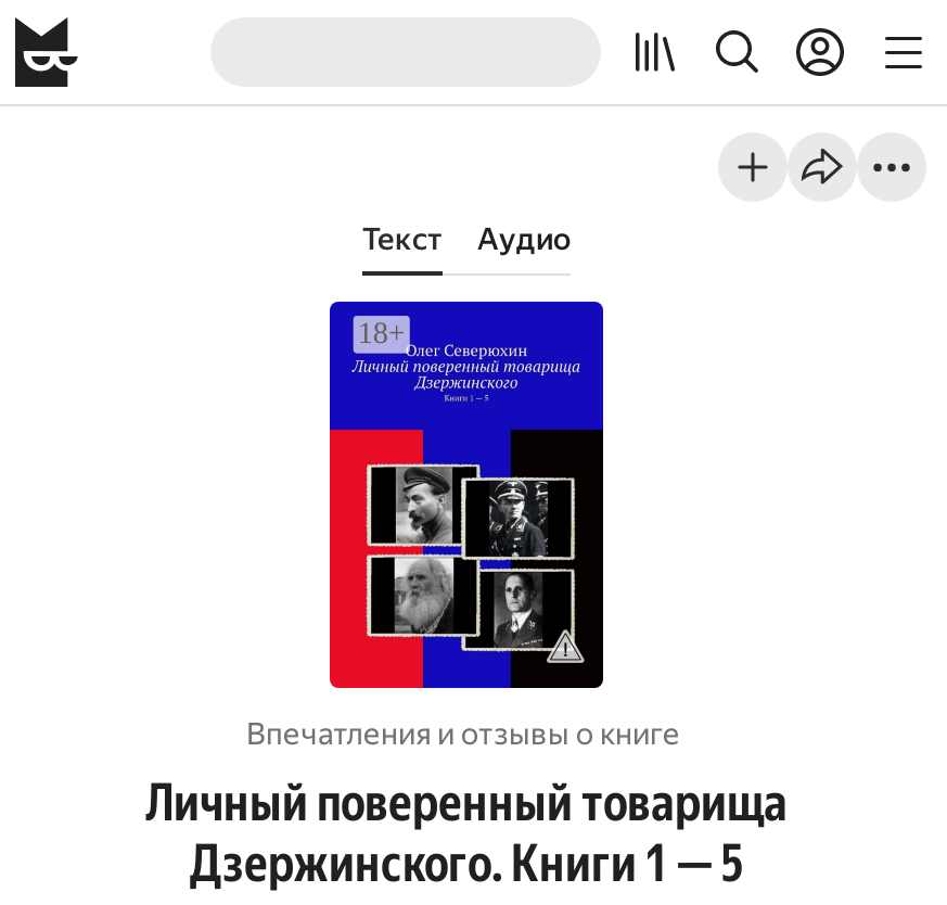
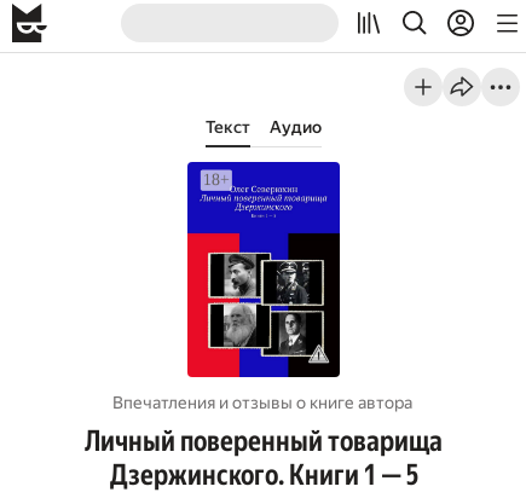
- Впечатления и отзывы о книге
+ Впечатления и отзывы о книге автора
